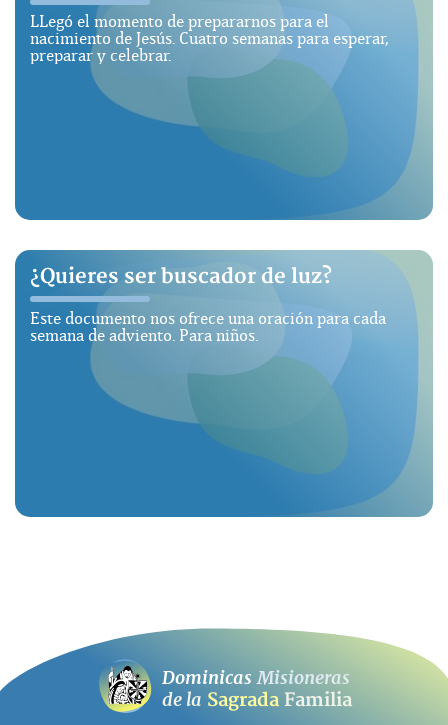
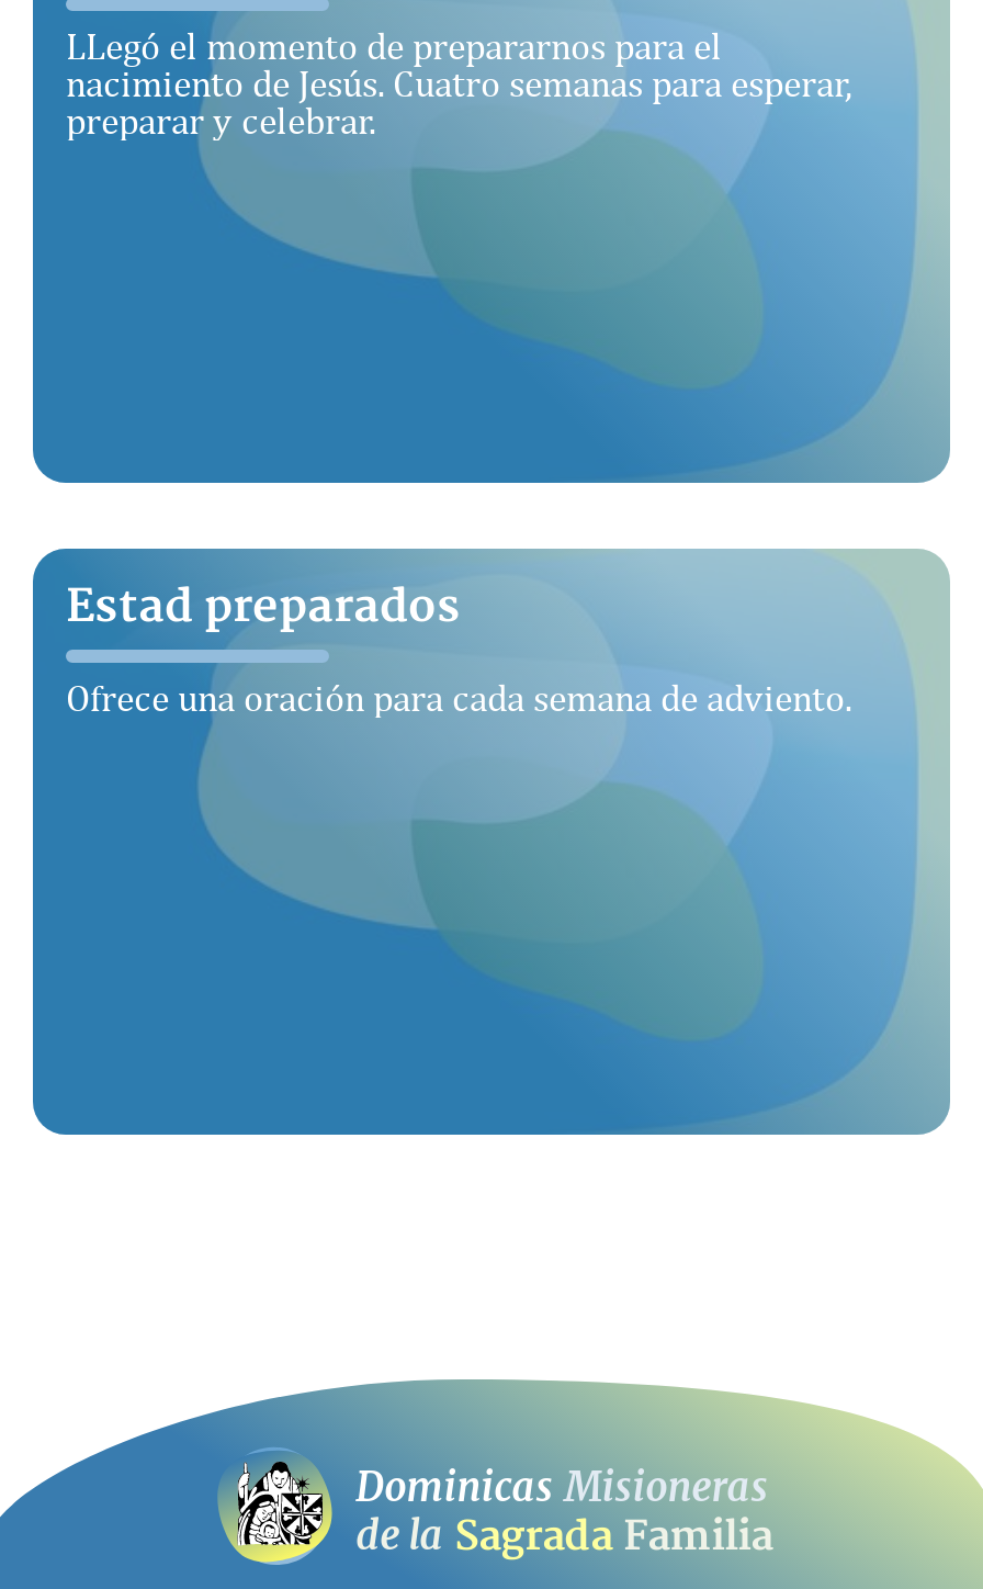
- ¿Quieres ser buscador de luz?
+ Estad preparados

- Este documento nos ofrece una oración para cada
- semana de adviento. Para niños.
+ Ofrece una oración para cada semana de adviento.
